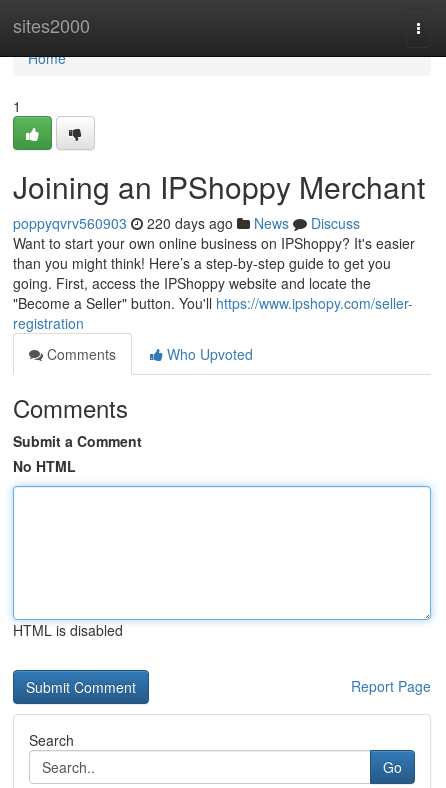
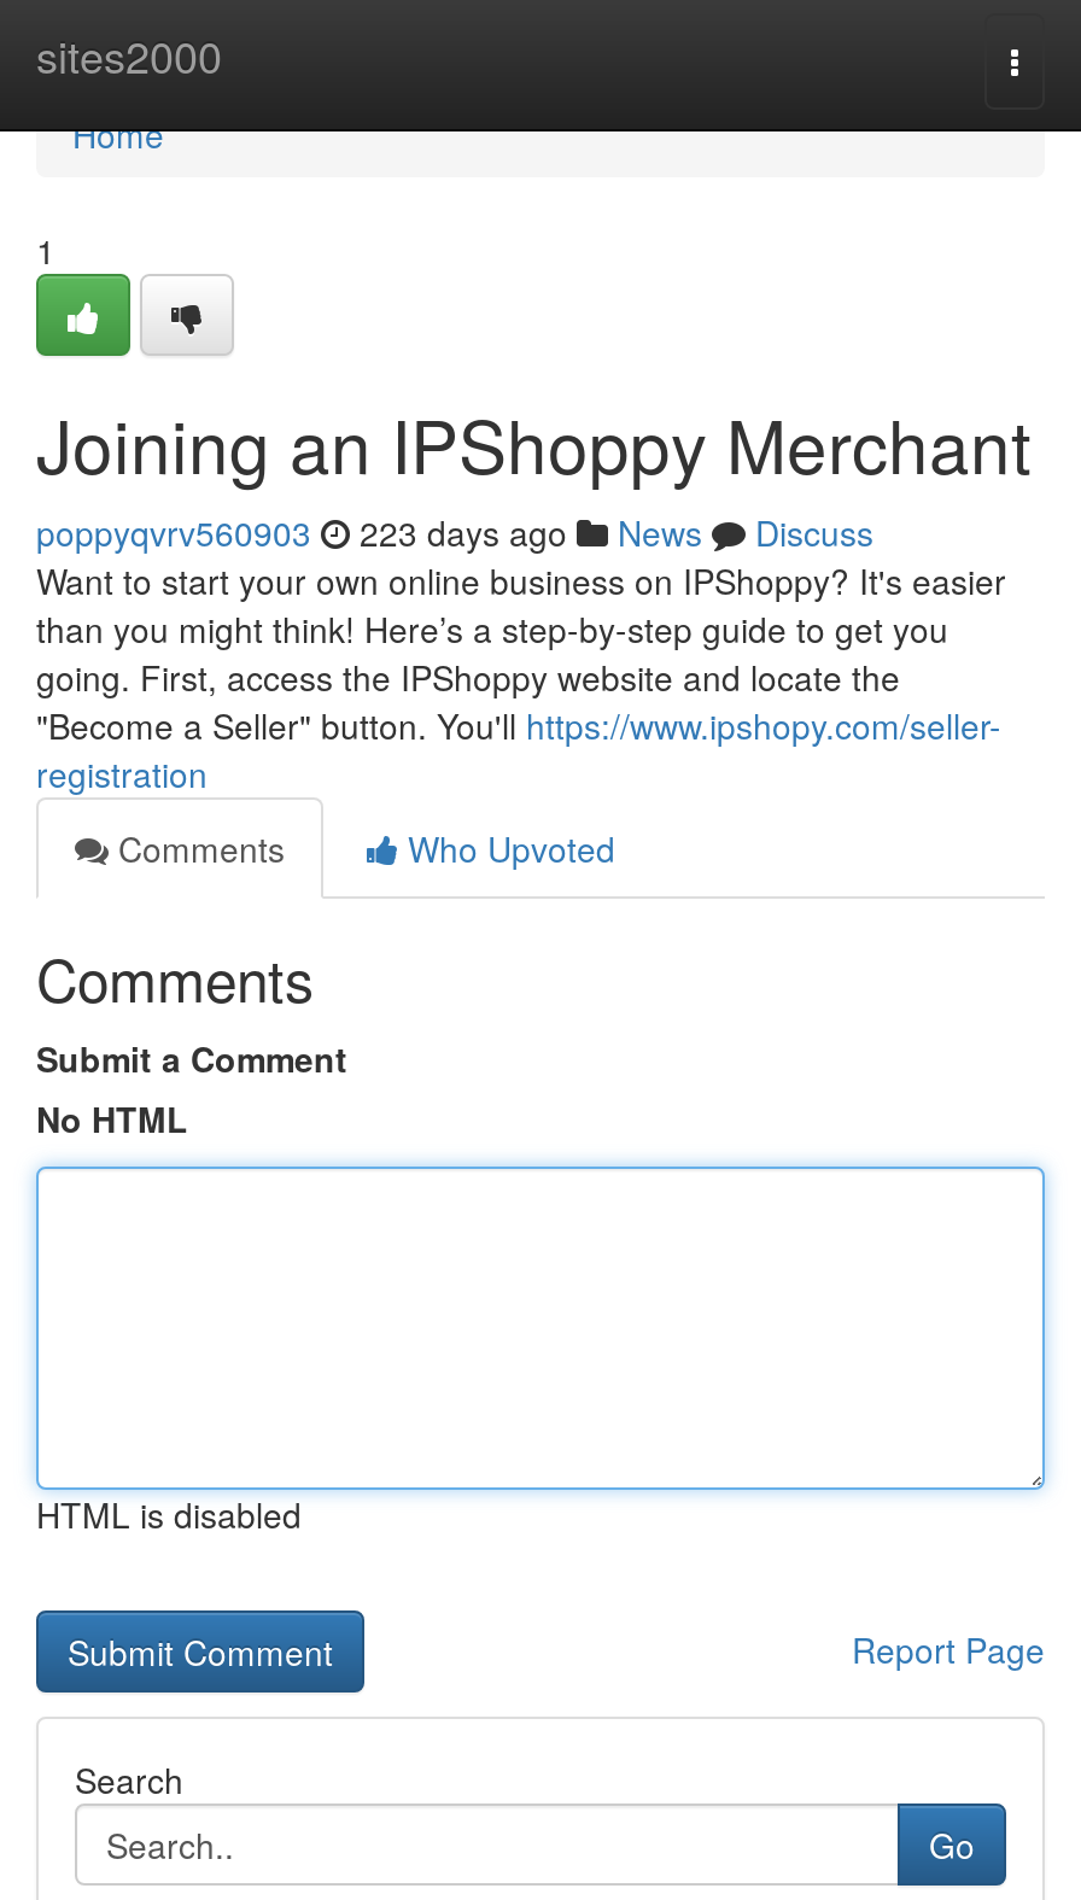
- poppyqvrv560903 220 days ago News Discuss
+ poppyqvrv560903 223 days ago News Discuss
